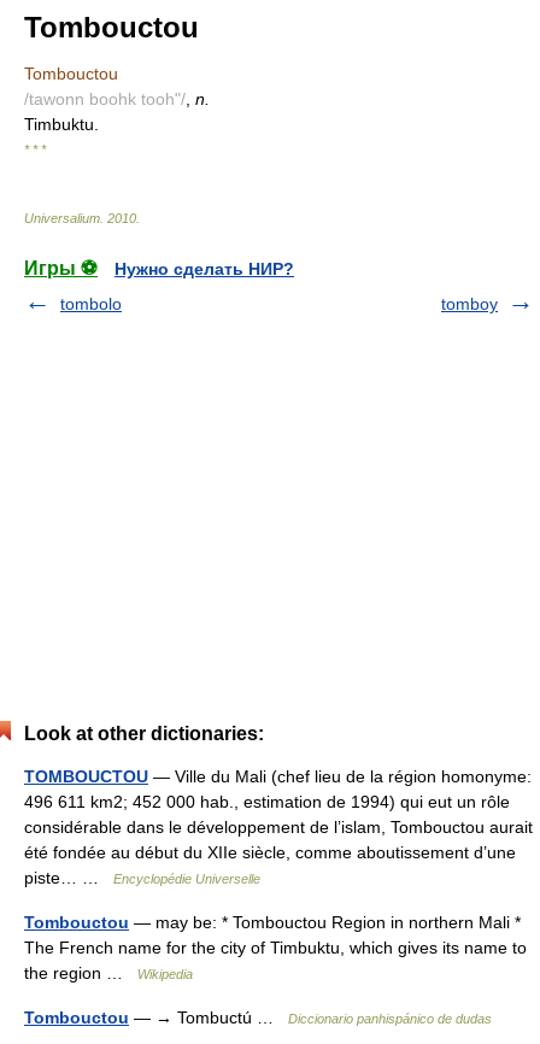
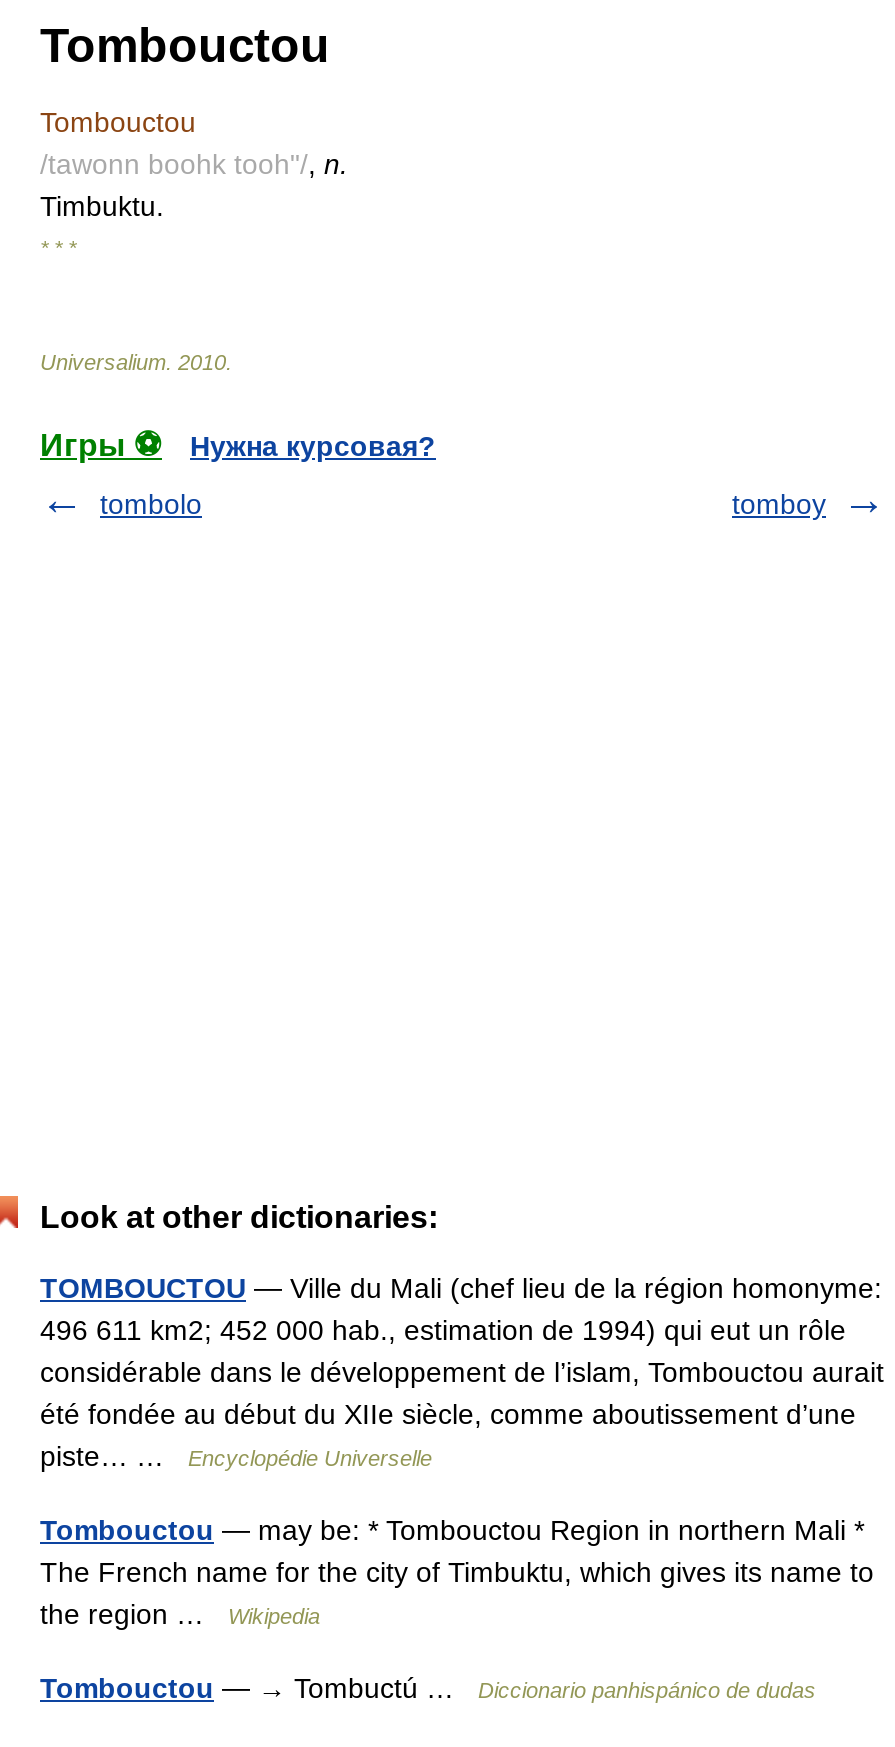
- Нужно сделать НИР?
+ Нужна курсовая?
